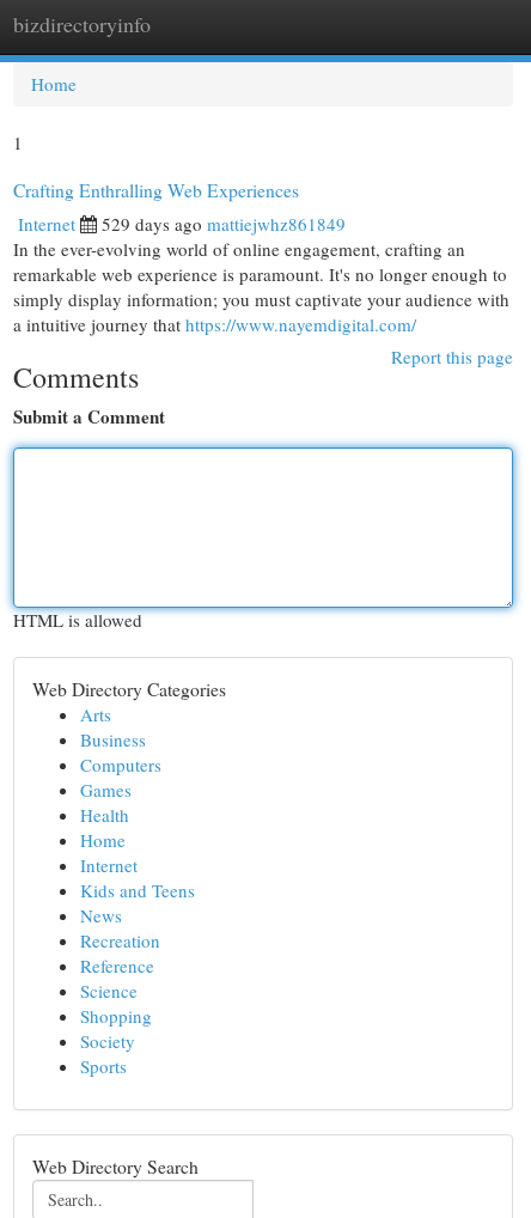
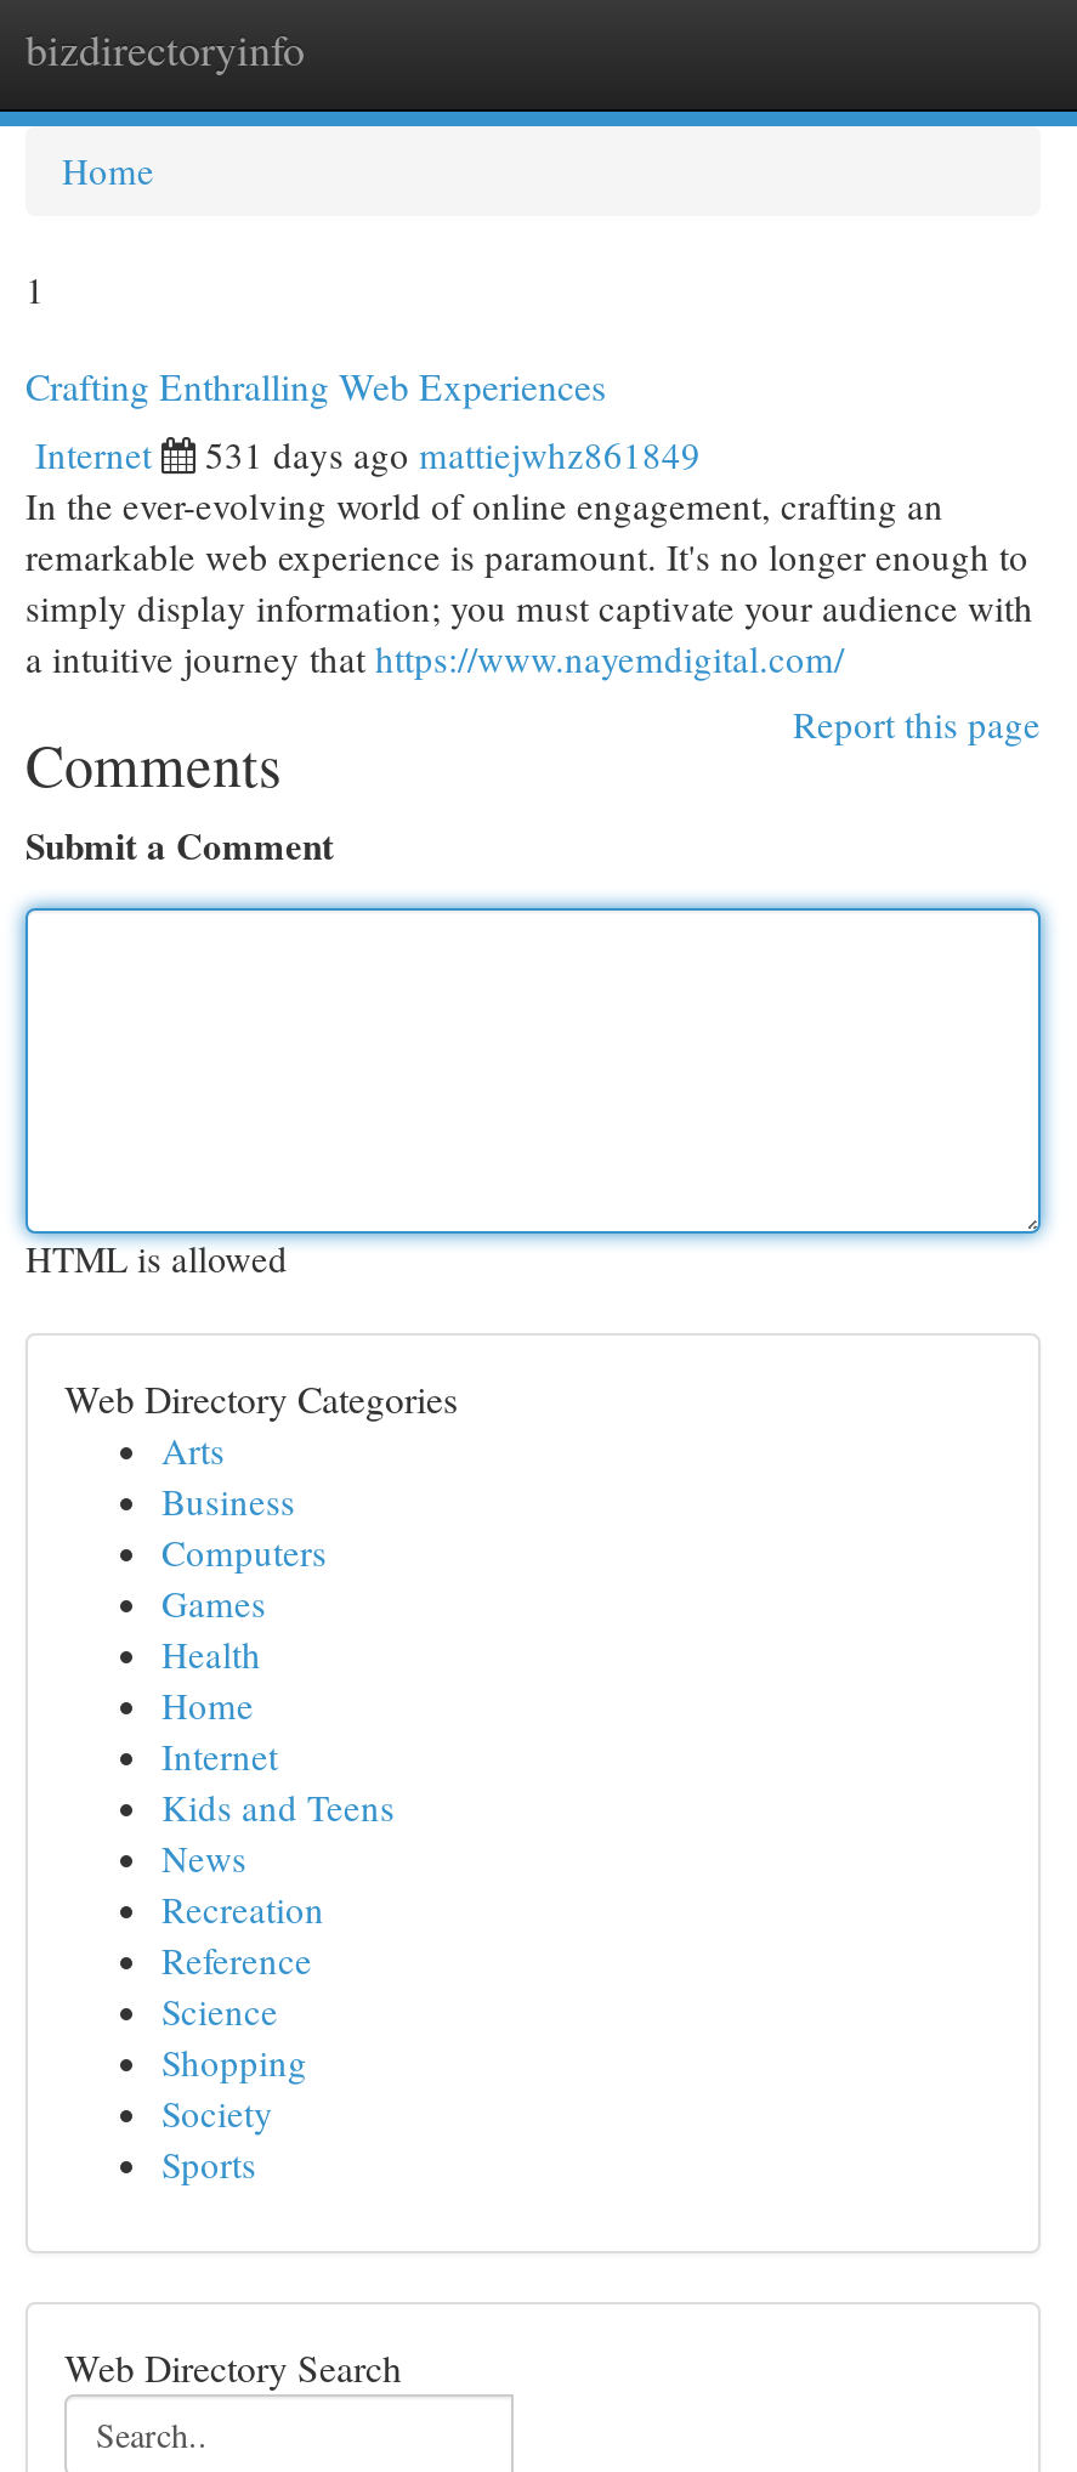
- 529 days ago mattiejwhz861849
+ 531 days ago mattiejwhz861849
